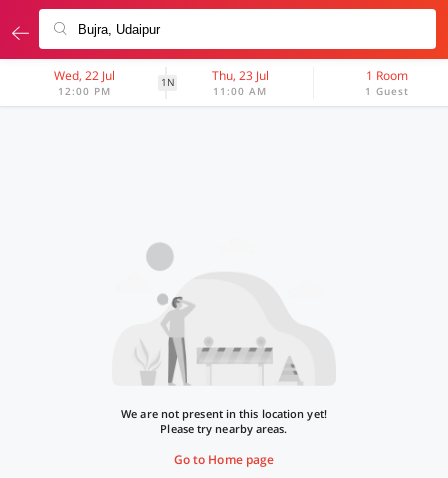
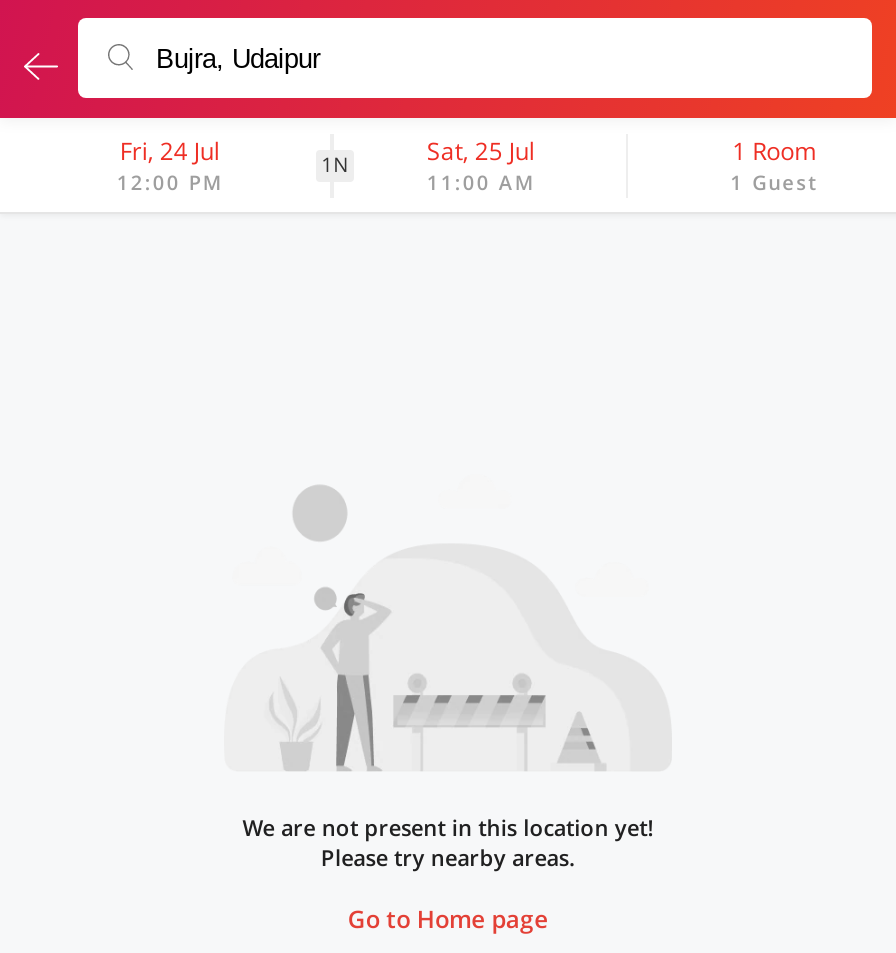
- Wed, 22 Jul
+ Fri, 24 Jul

- Thu, 23 Jul
+ Sat, 25 Jul
